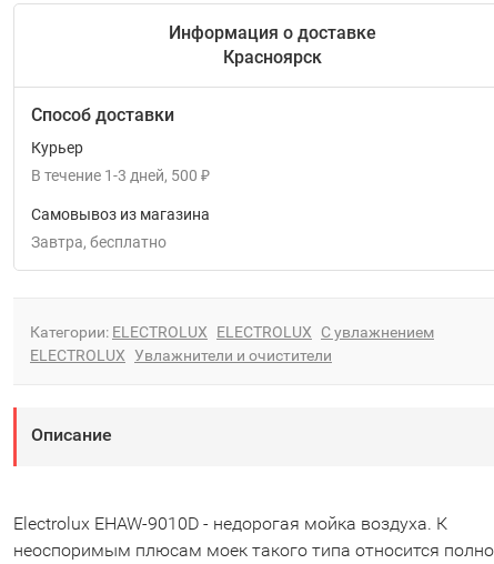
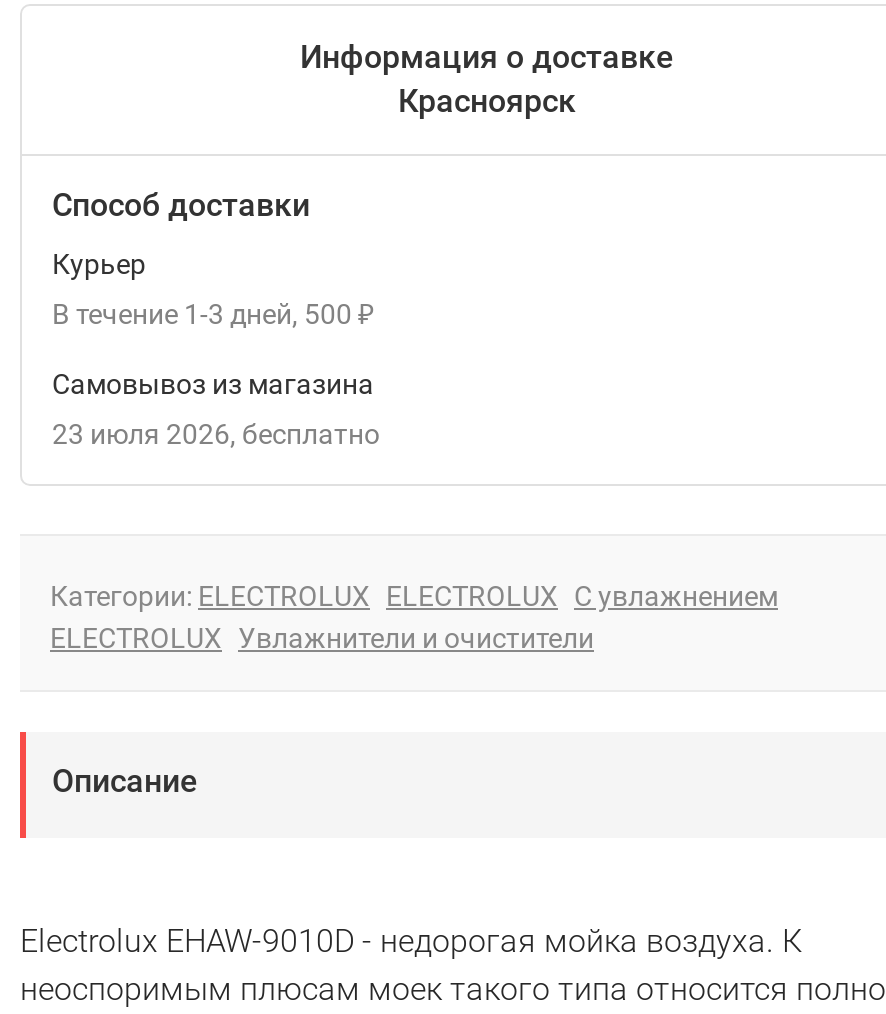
- Завтра
+ 23 июля 2026
